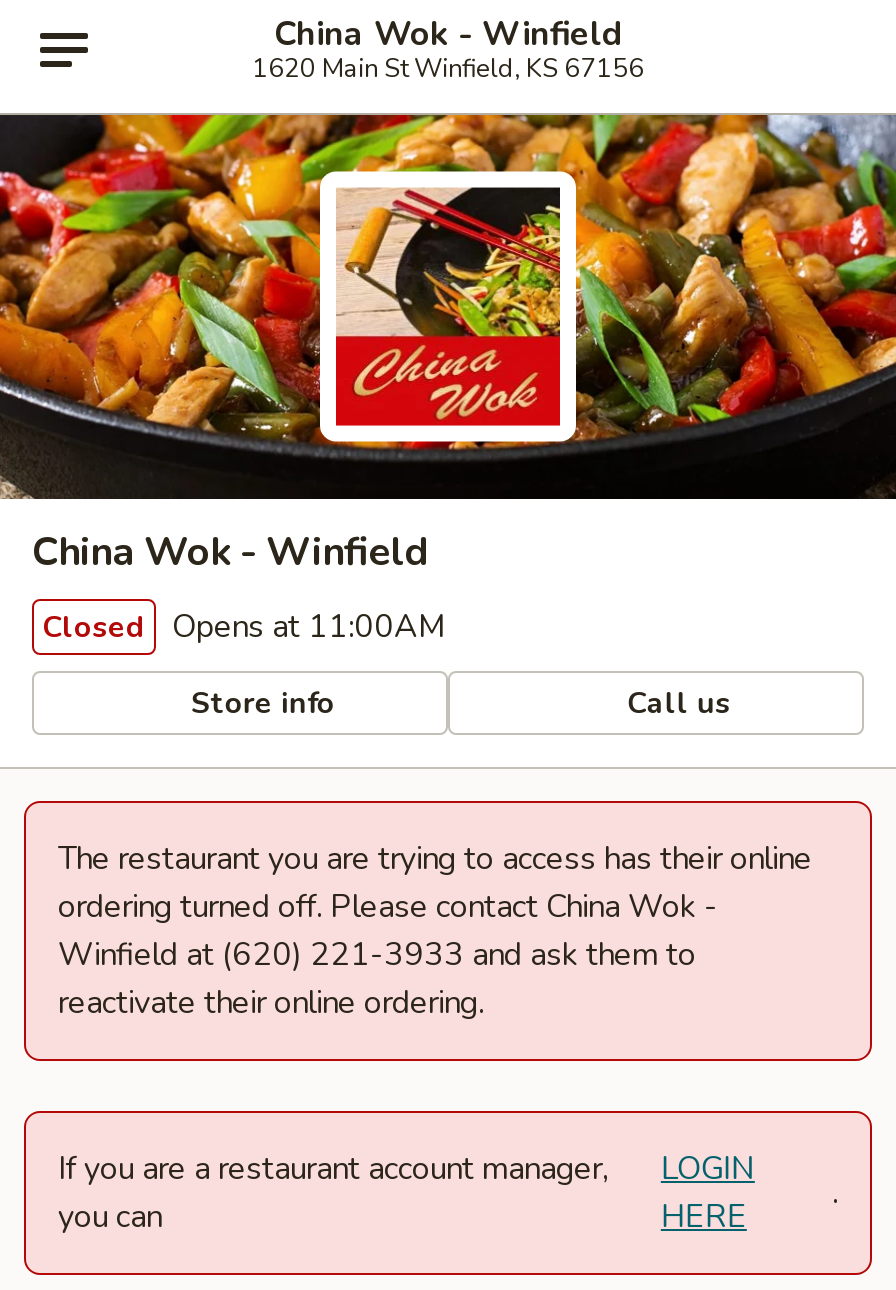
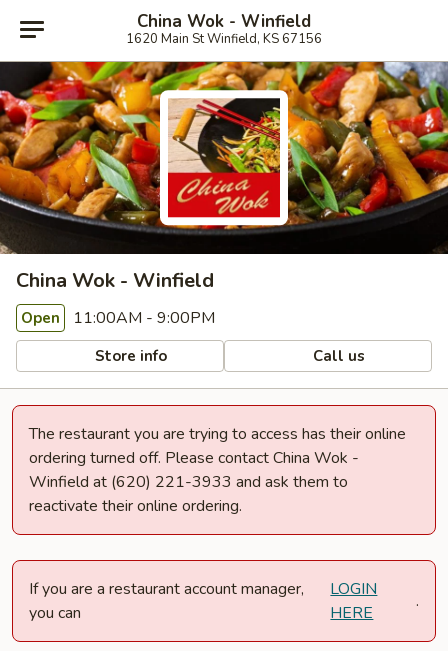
- Closed Opens at 11:00AM
+ Open 11:00AM - 9:00PM
